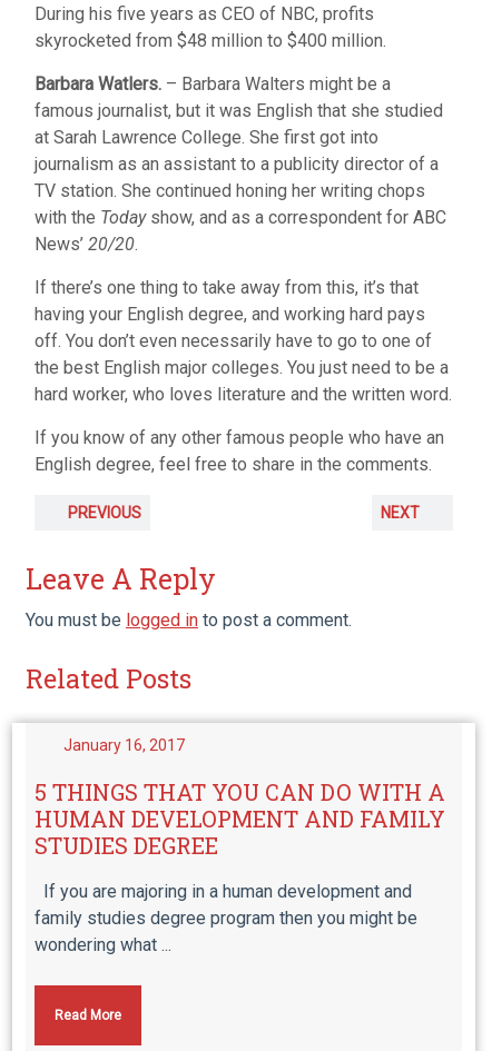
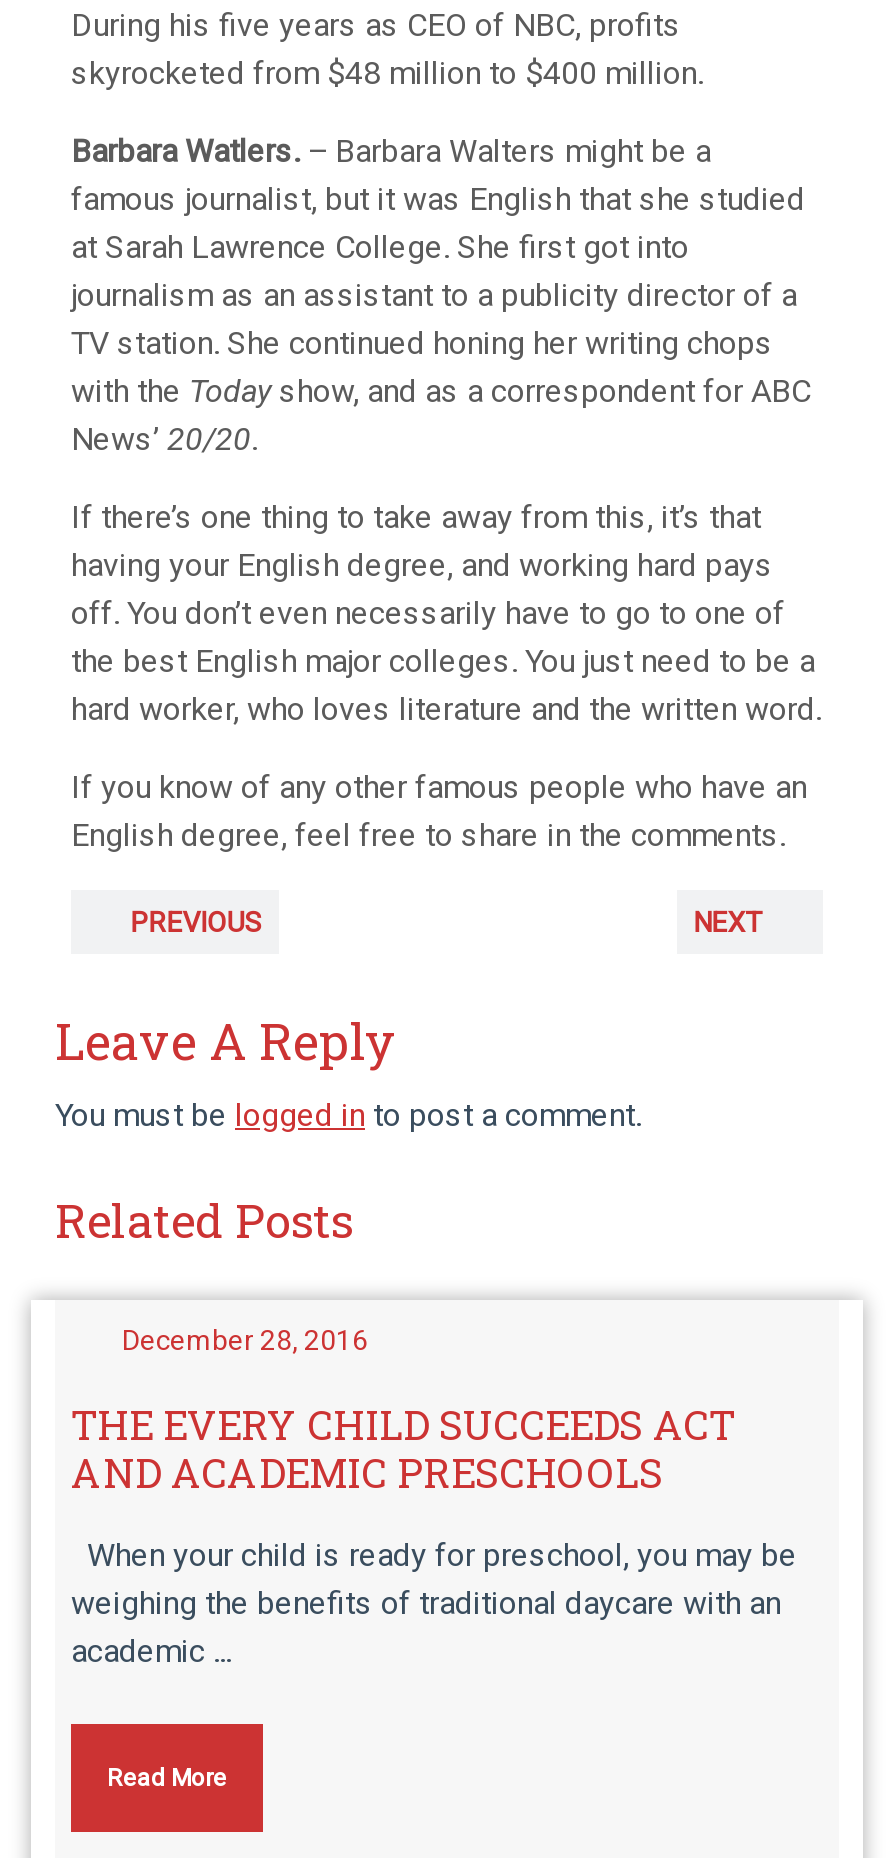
- January 16, 2017
+ December 28, 2016

- 5 THINGS THAT YOU CAN DO WITH A
- HUMAN DEVELOPMENT AND FAMILY
- STUDIES DEGREE
+ THE EVERY CHILD SUCCEEDS ACT
+ AND ACADEMIC PRESCHOOLS

- If you are majoring in a human development and
- family studies degree program then you might be
- wondering what ...
+ When your child is ready for preschool, you may be
+ weighing the benefits of traditional daycare with an
+ academic ...
